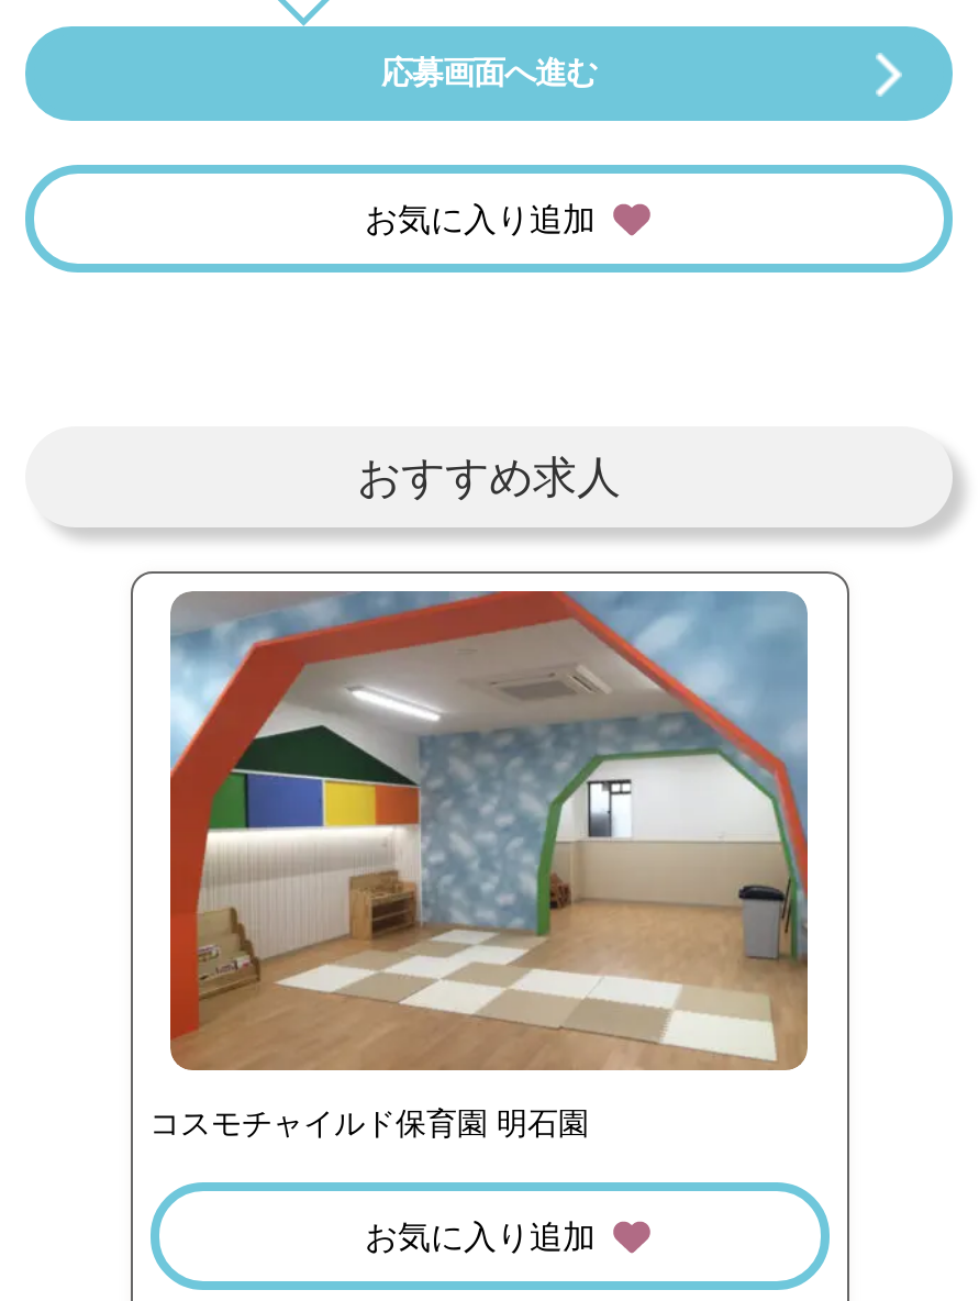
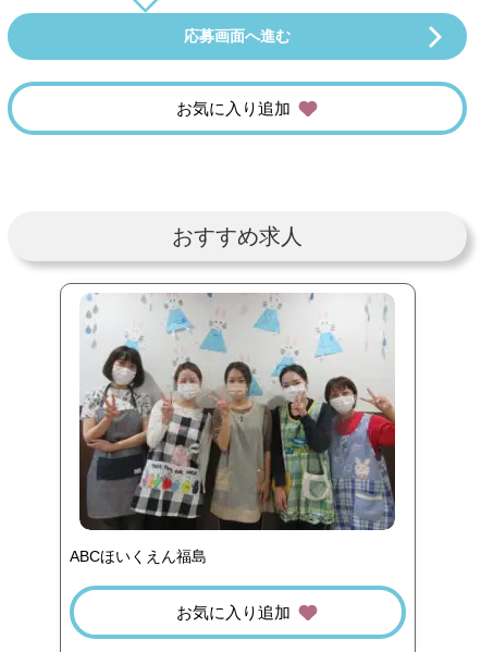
- [image]
- コスモチャイルド保育園 明石園
+ [image]
+ ABCほいくえん福島
